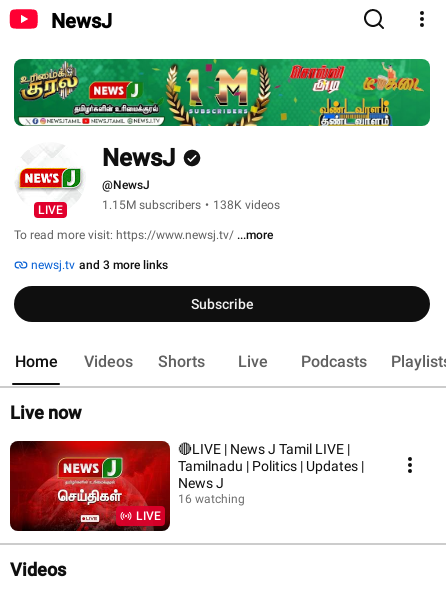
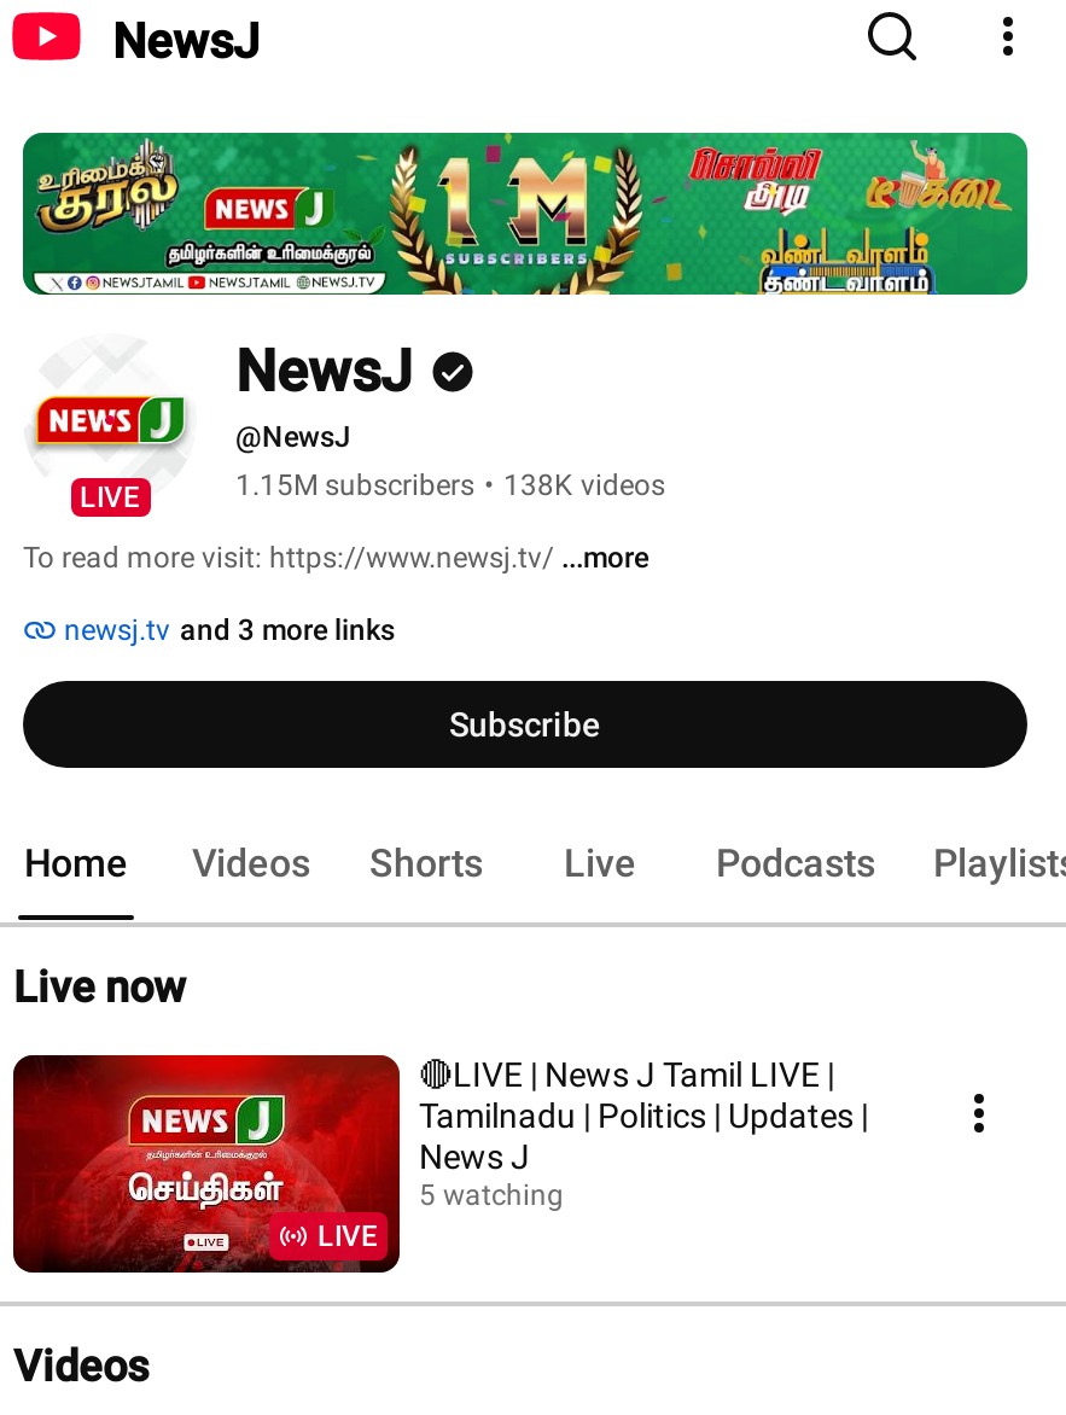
- 16 watching
+ 5 watching
